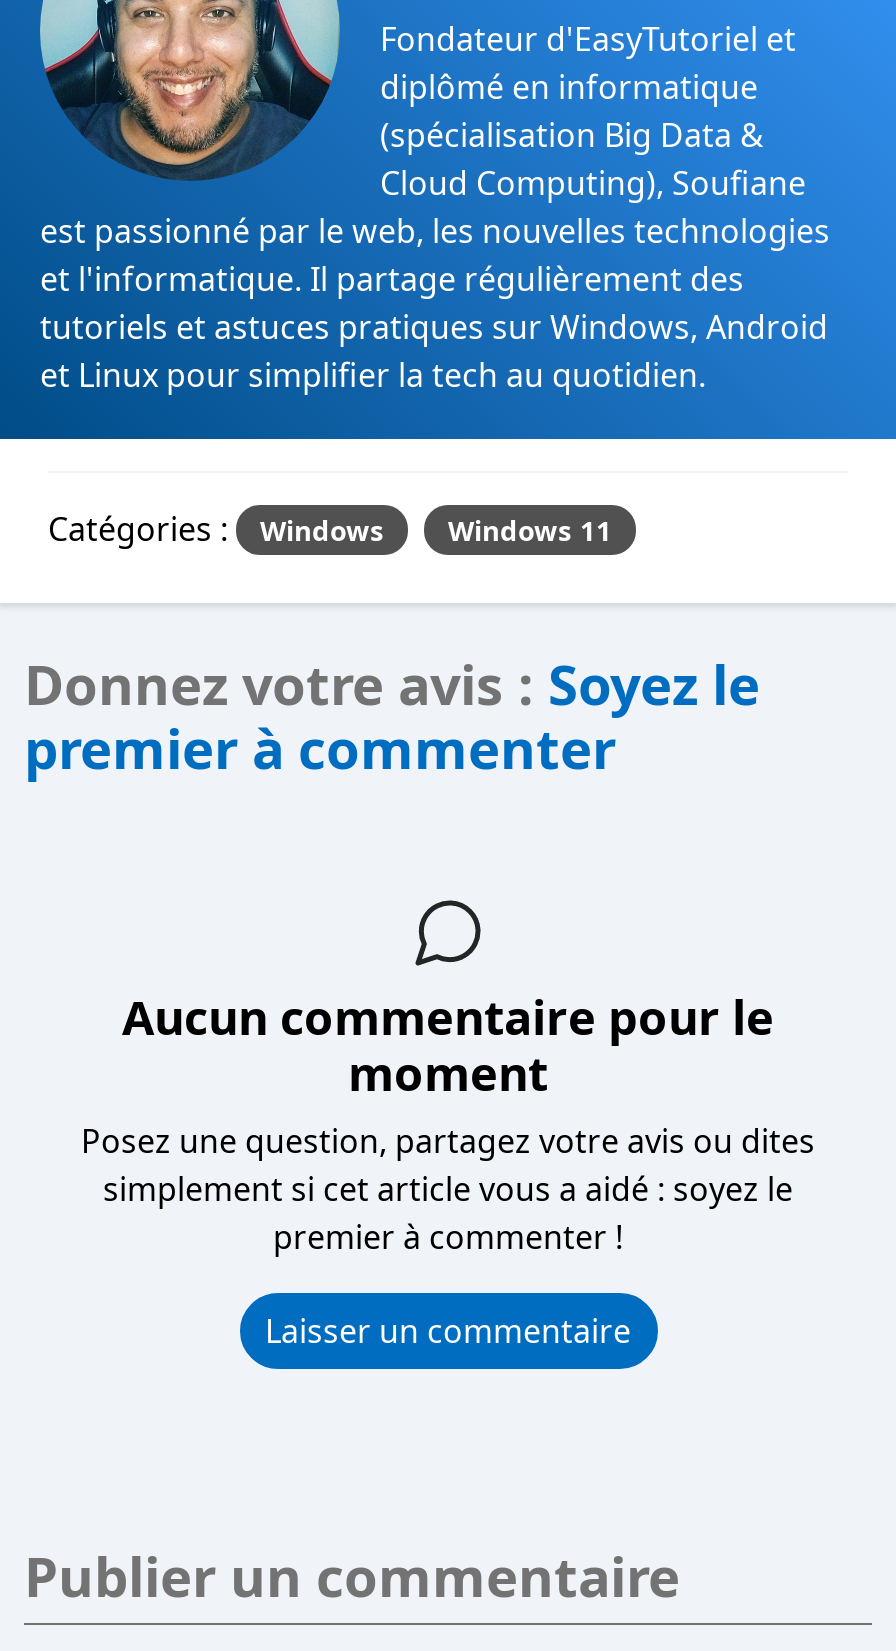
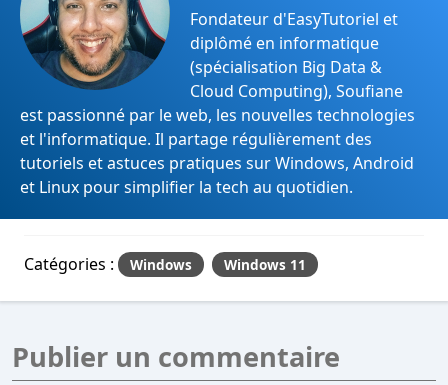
- Donnez votre avis : Soyez le
- premier à commenter

- [image]
- Aucun commentaire pour le
- moment
- Posez une question, partagez votre avis ou dites
- simplement si cet article vous a aidé : soyez le
- premier à commenter !
- Laisser un commentaire
